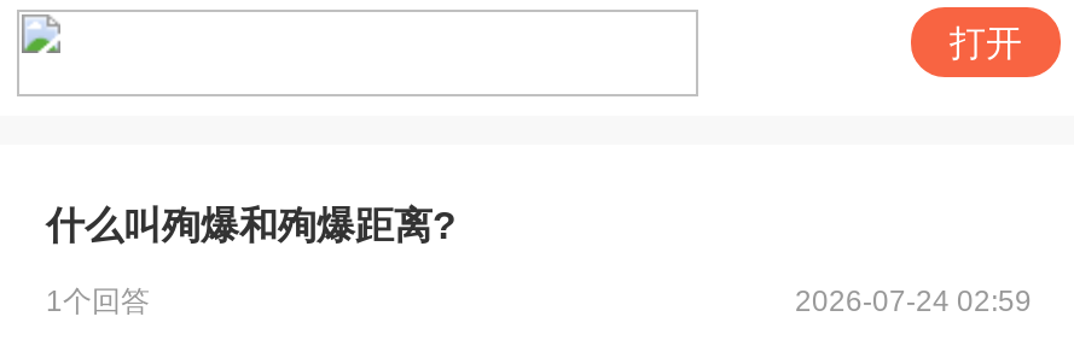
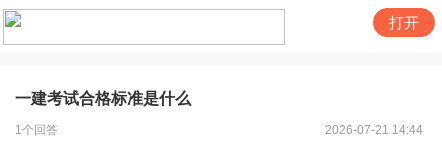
- 什么叫殉爆和殉爆距离?
+ 一建考试合格标准是什么

- 2026-07-24 02:59
+ 2026-07-21 14:44
